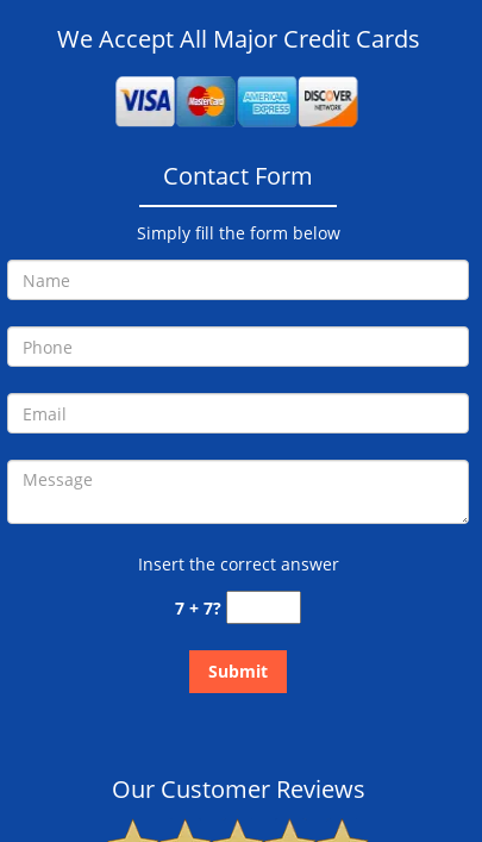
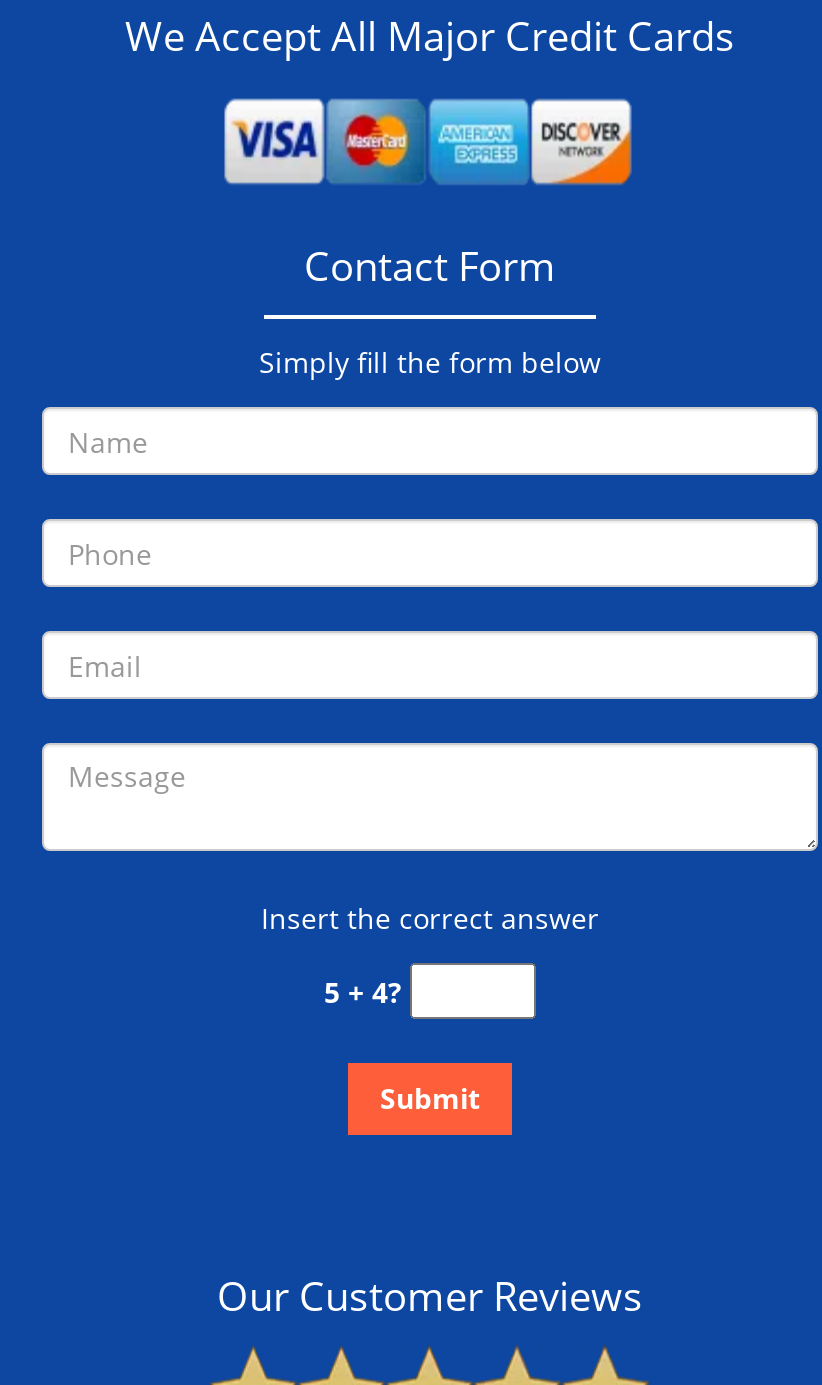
- 7 + 7?
+ 5 + 4?
